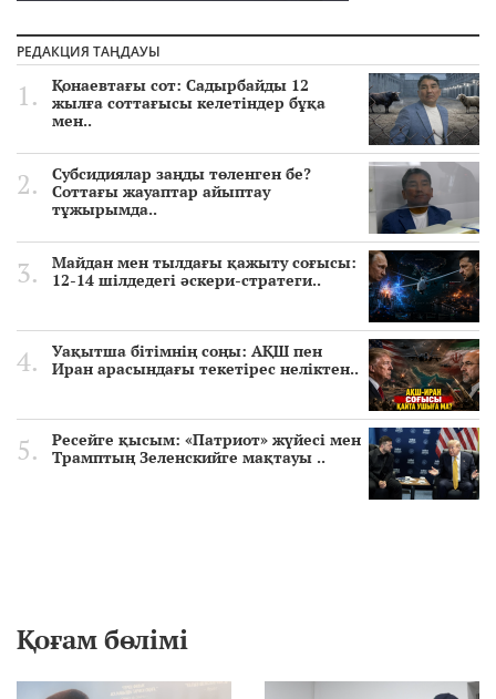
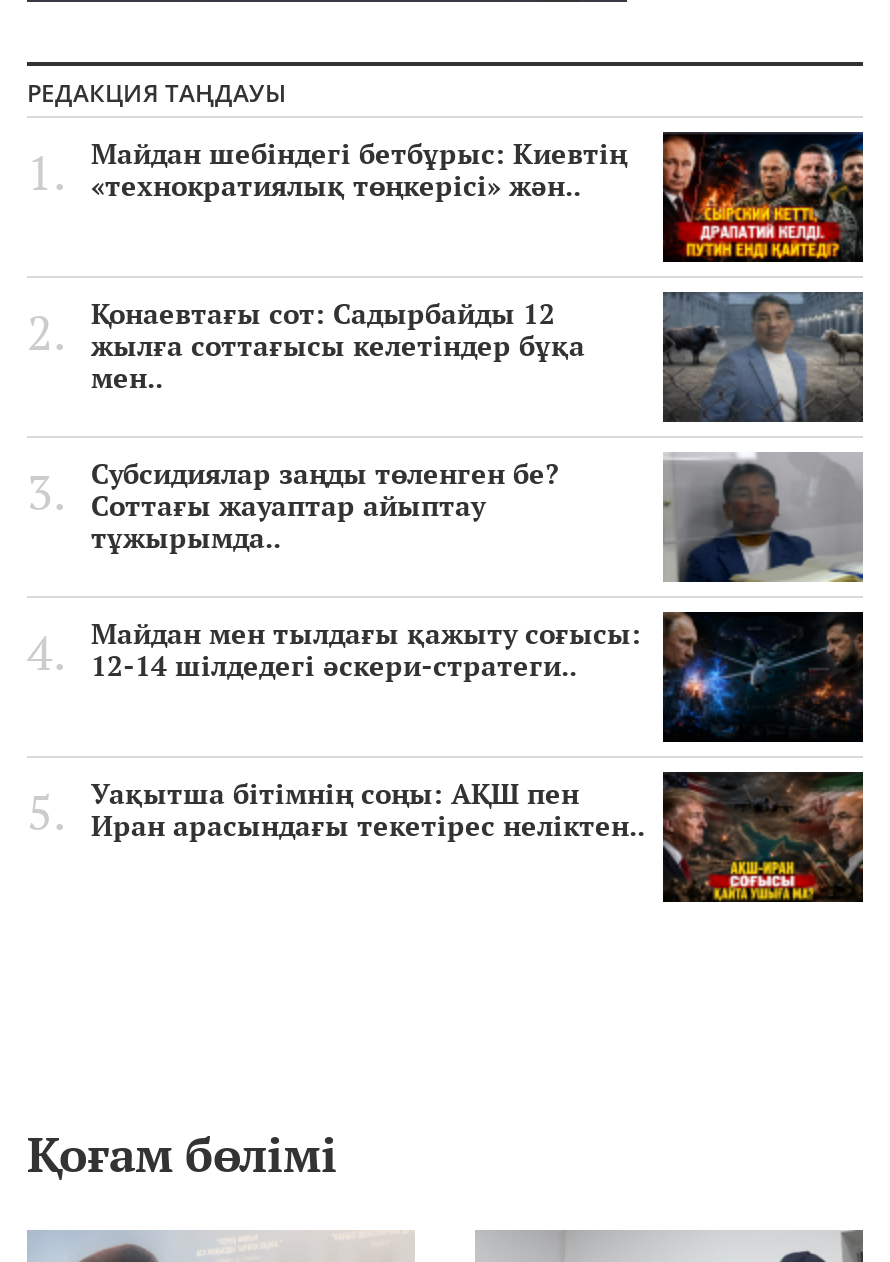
+ [image]
+ Майдан шебіндегі бетбұрыс: Киевтің
+ «технократиялық төңкерісі» жән..

moved down: [image] | Қонаевтағы сот: Садырбайды 12 | жылға соттағысы келетіндер бұқа | ... | Уақытша бітімнің соңы: АҚШ пен | Иран арасындағы текетірес неліктен..

- [image]
- Ресейге қысым: «Патриот» жүйесі мен
- Трамптың Зеленскийге мақтауы ..
